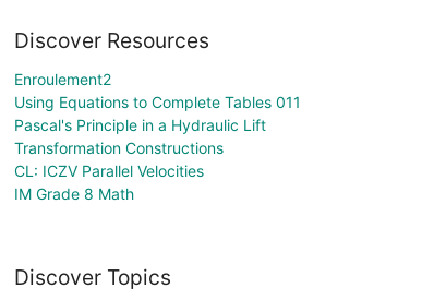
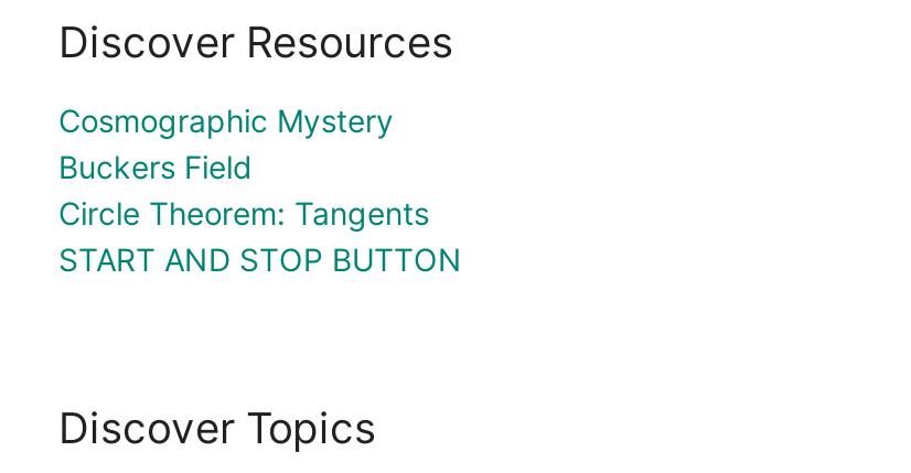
- Enroulement2
- Using Equations to Complete Tables 011
- Pascal's Principle in a Hydraulic Lift
- Transformation Constructions
- CL: ICZV Parallel Velocities
- IM Grade 8 Math
+ Cosmographic Mystery
+ Buckers Field
+ Circle Theorem: Tangents
+ START AND STOP BUTTON
